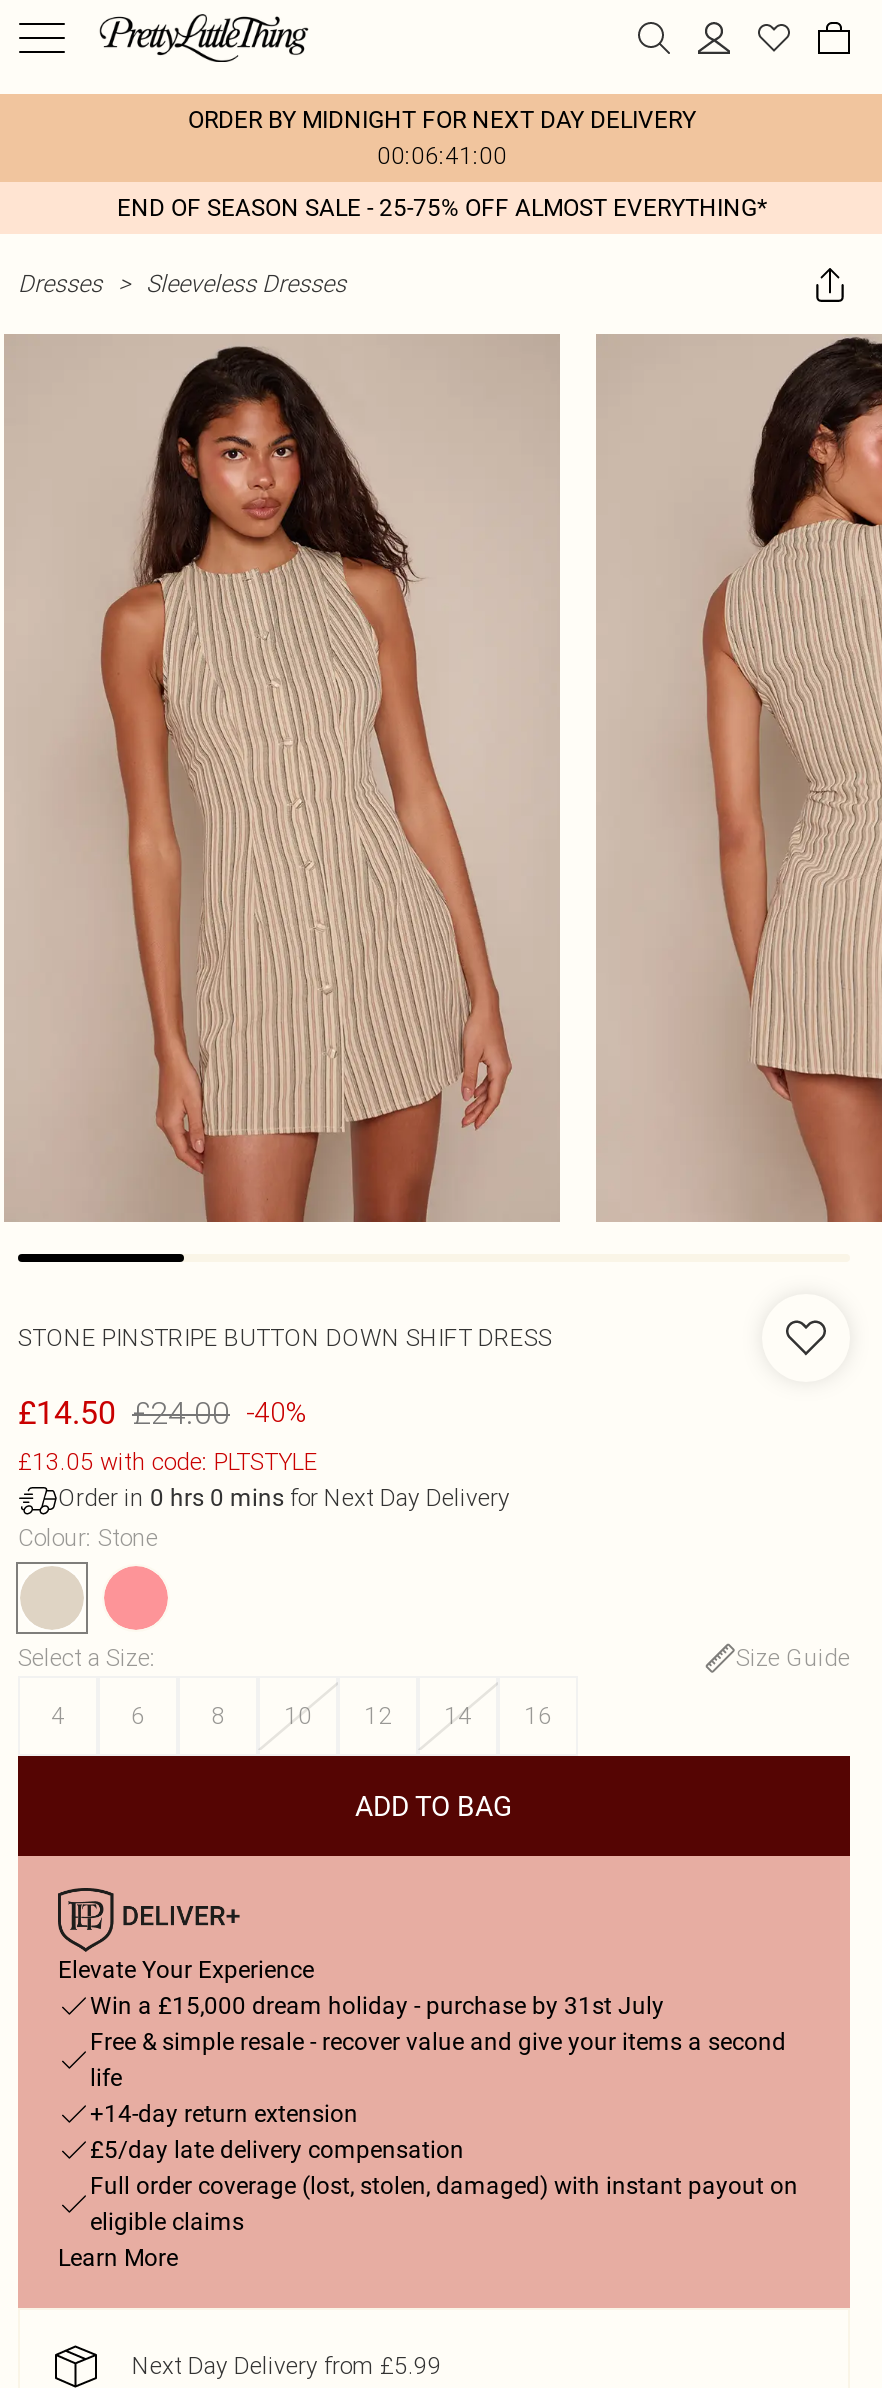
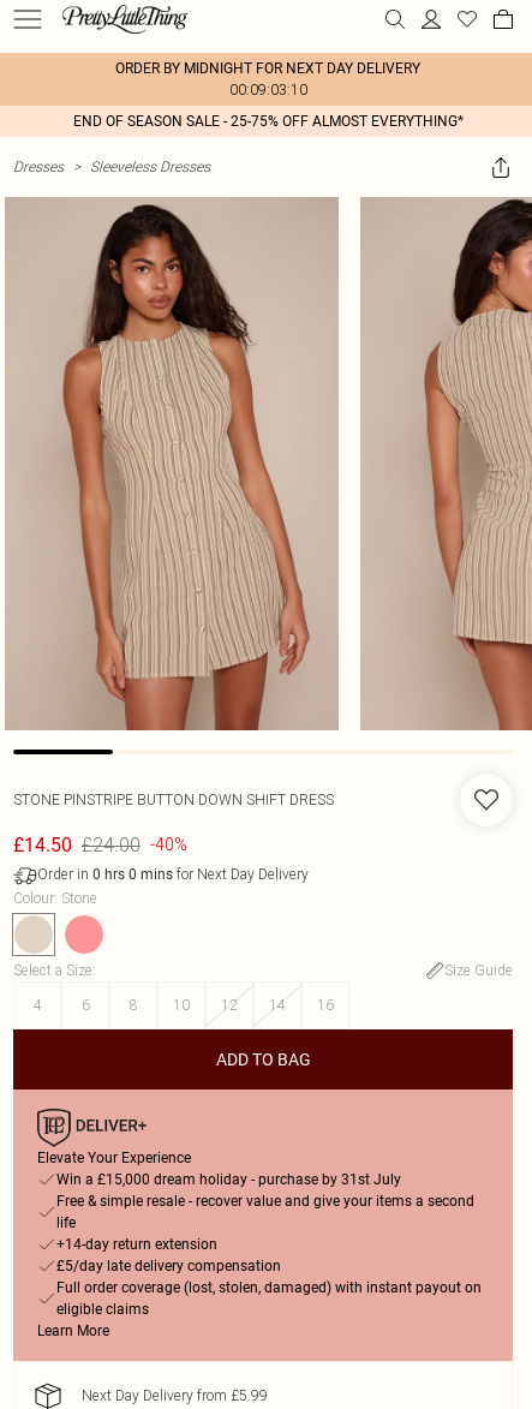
- 00:06:41:00
+ 00:09:03:10

- £13.05 with code: PLTSTYLE
